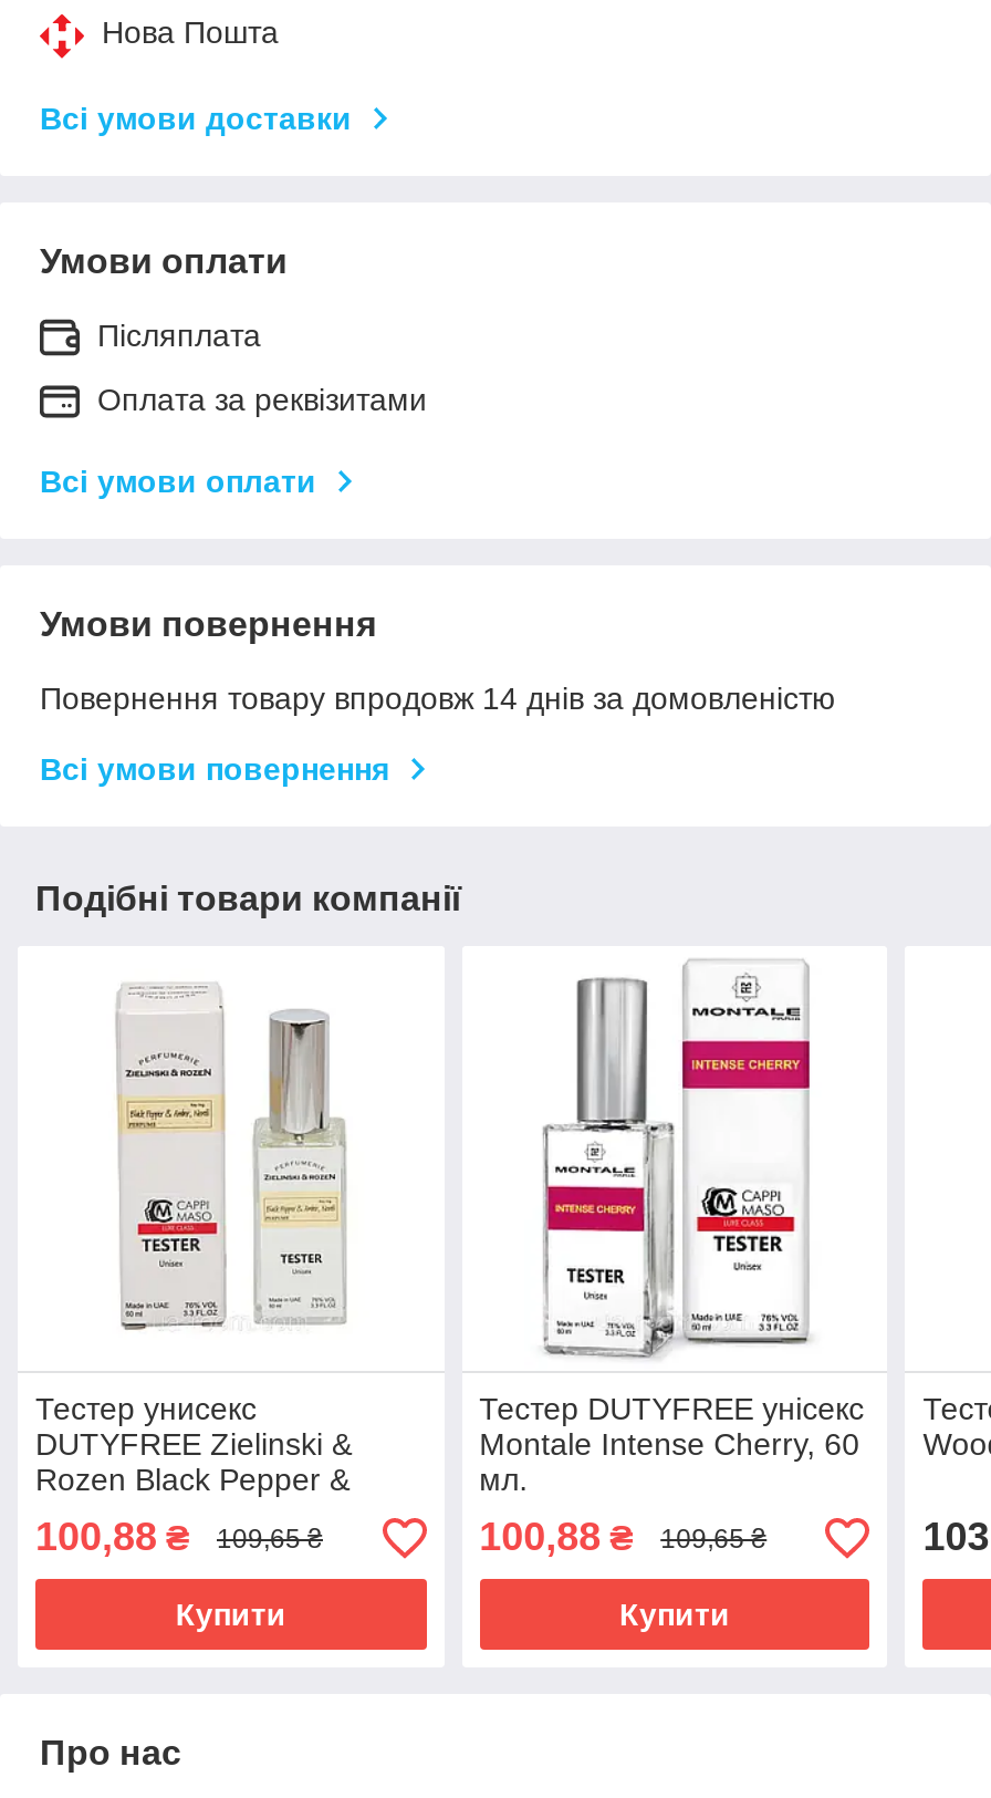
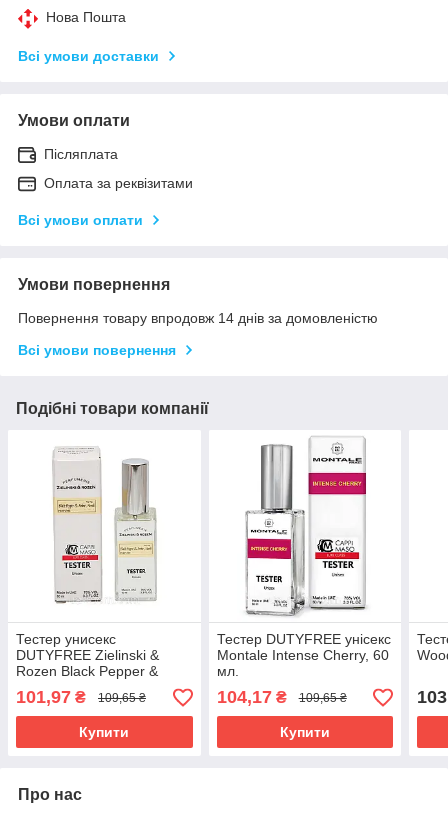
- 100,88 ₴
+ 101,97 ₴

- 100,88 ₴ 109,65 ₴
+ 104,17 ₴ 109,65 ₴
